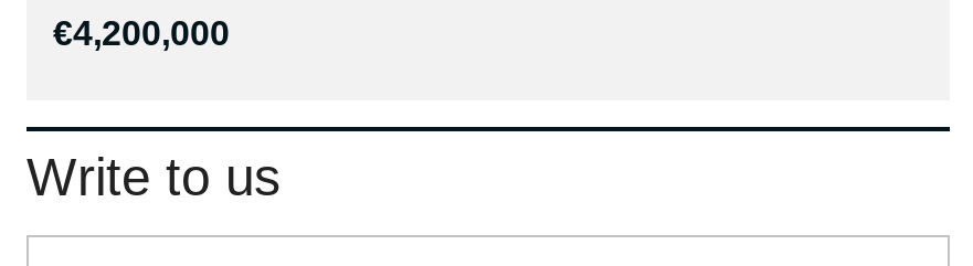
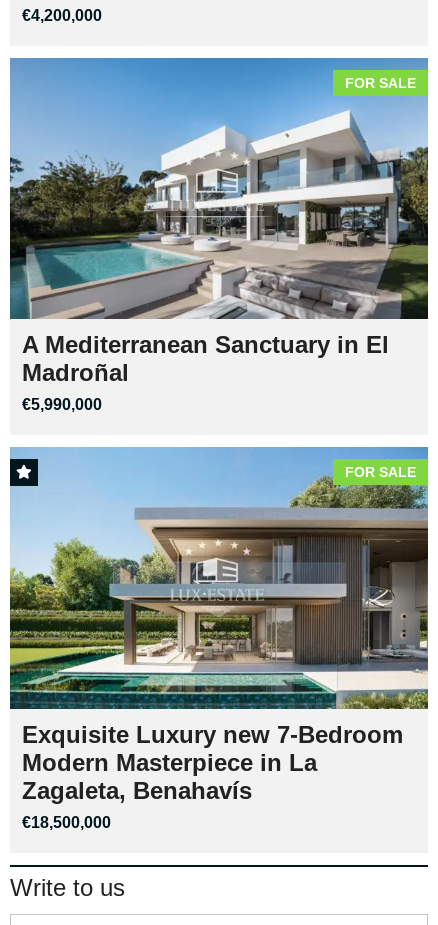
+ [image]
+ FOR SALE

+ [image]
+ FOR SALE

+ A Mediterranean Sanctuary in El
+ Madroñal
+ €5,990,000

+ Exquisite Luxury new 7-Bedroom
+ Modern Masterpiece in La
+ Zagaleta, Benahavís
+ €18,500,000
